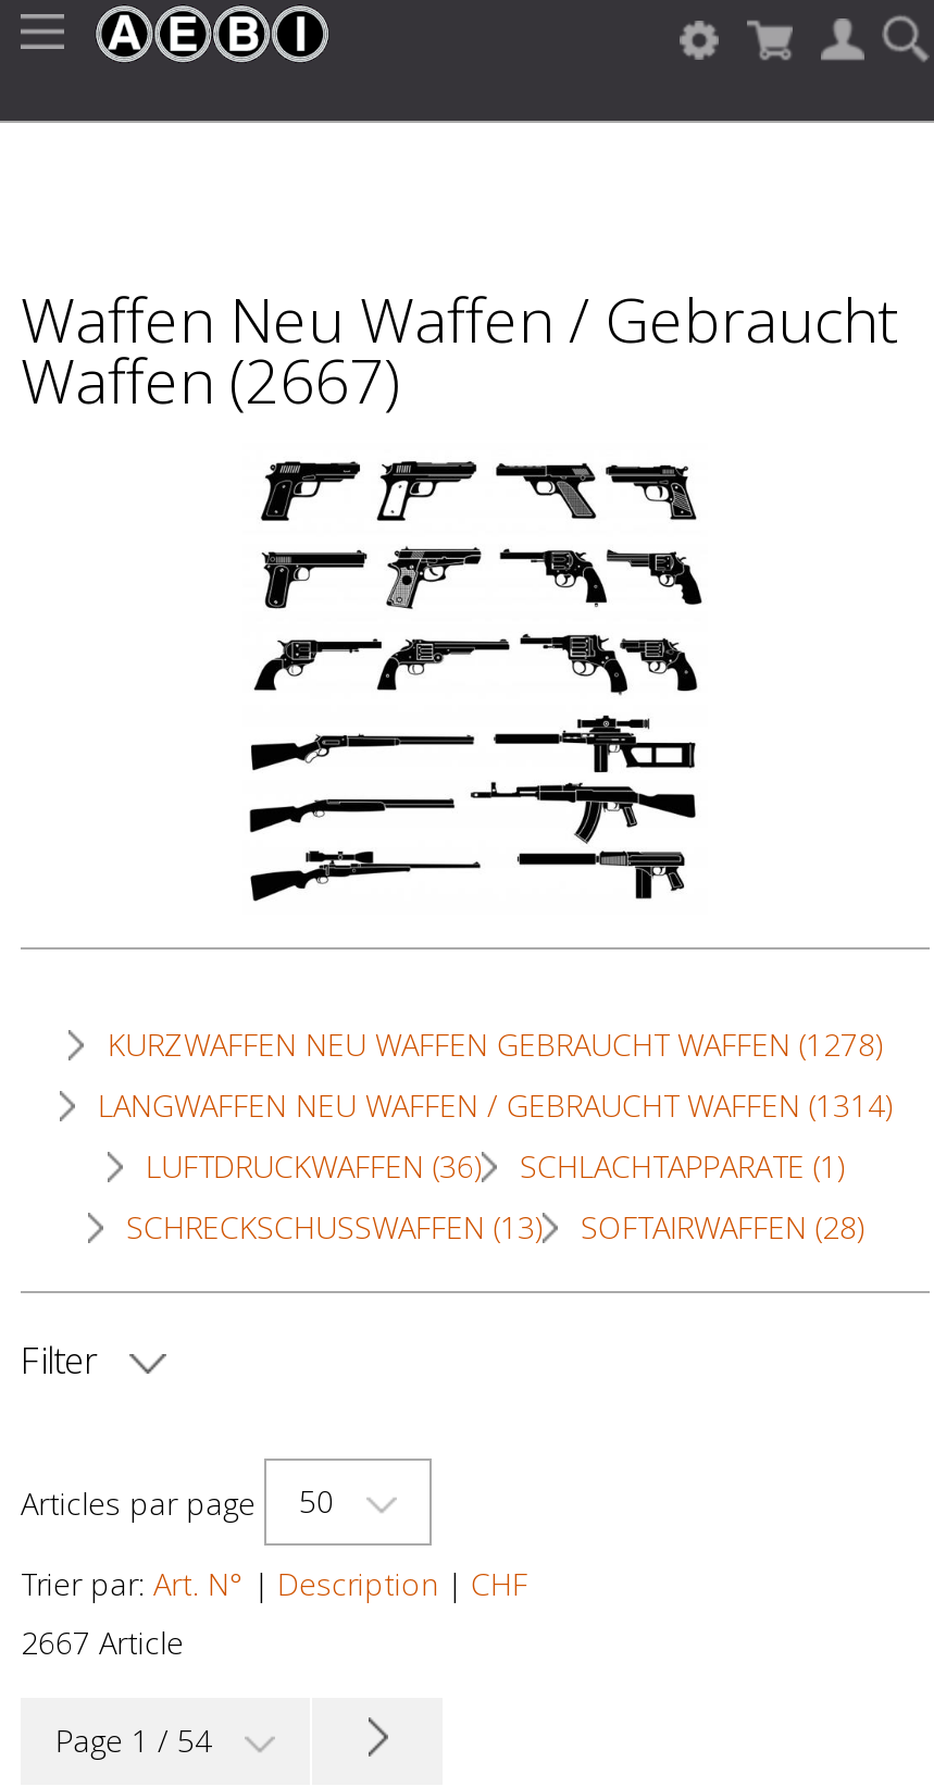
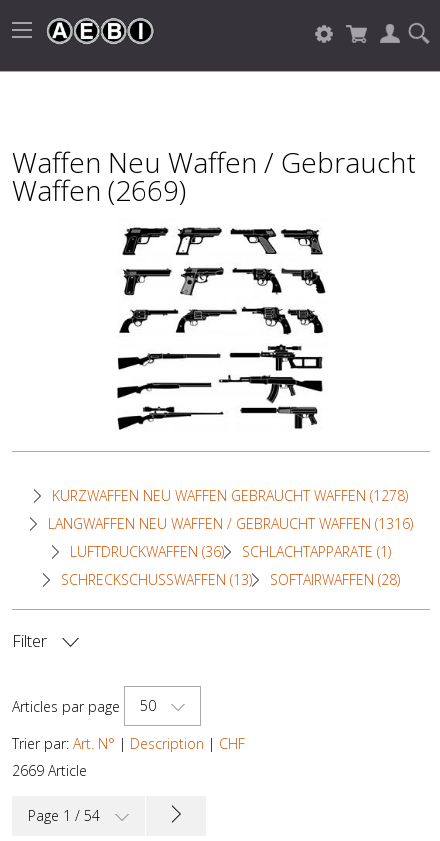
- Waffen (2667)
+ Waffen (2669)

- LANGWAFFEN NEU WAFFEN / GEBRAUCHT WAFFEN (1314)
+ LANGWAFFEN NEU WAFFEN / GEBRAUCHT WAFFEN (1316)

- 2667 Article
+ 2669 Article
